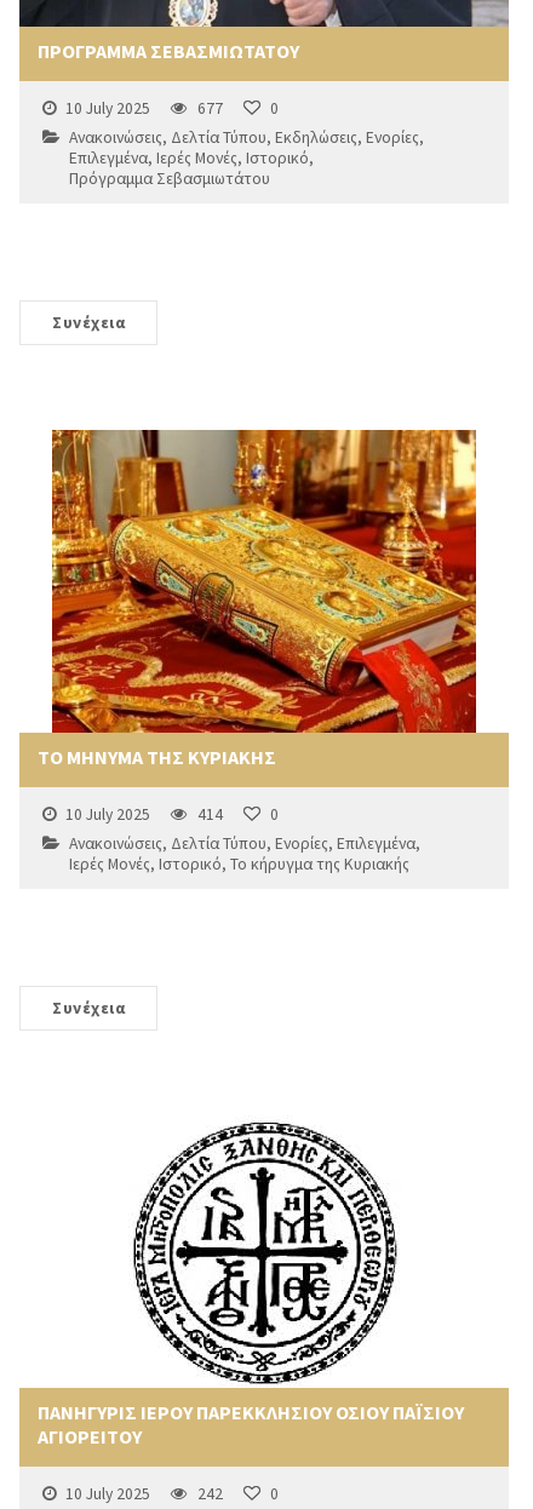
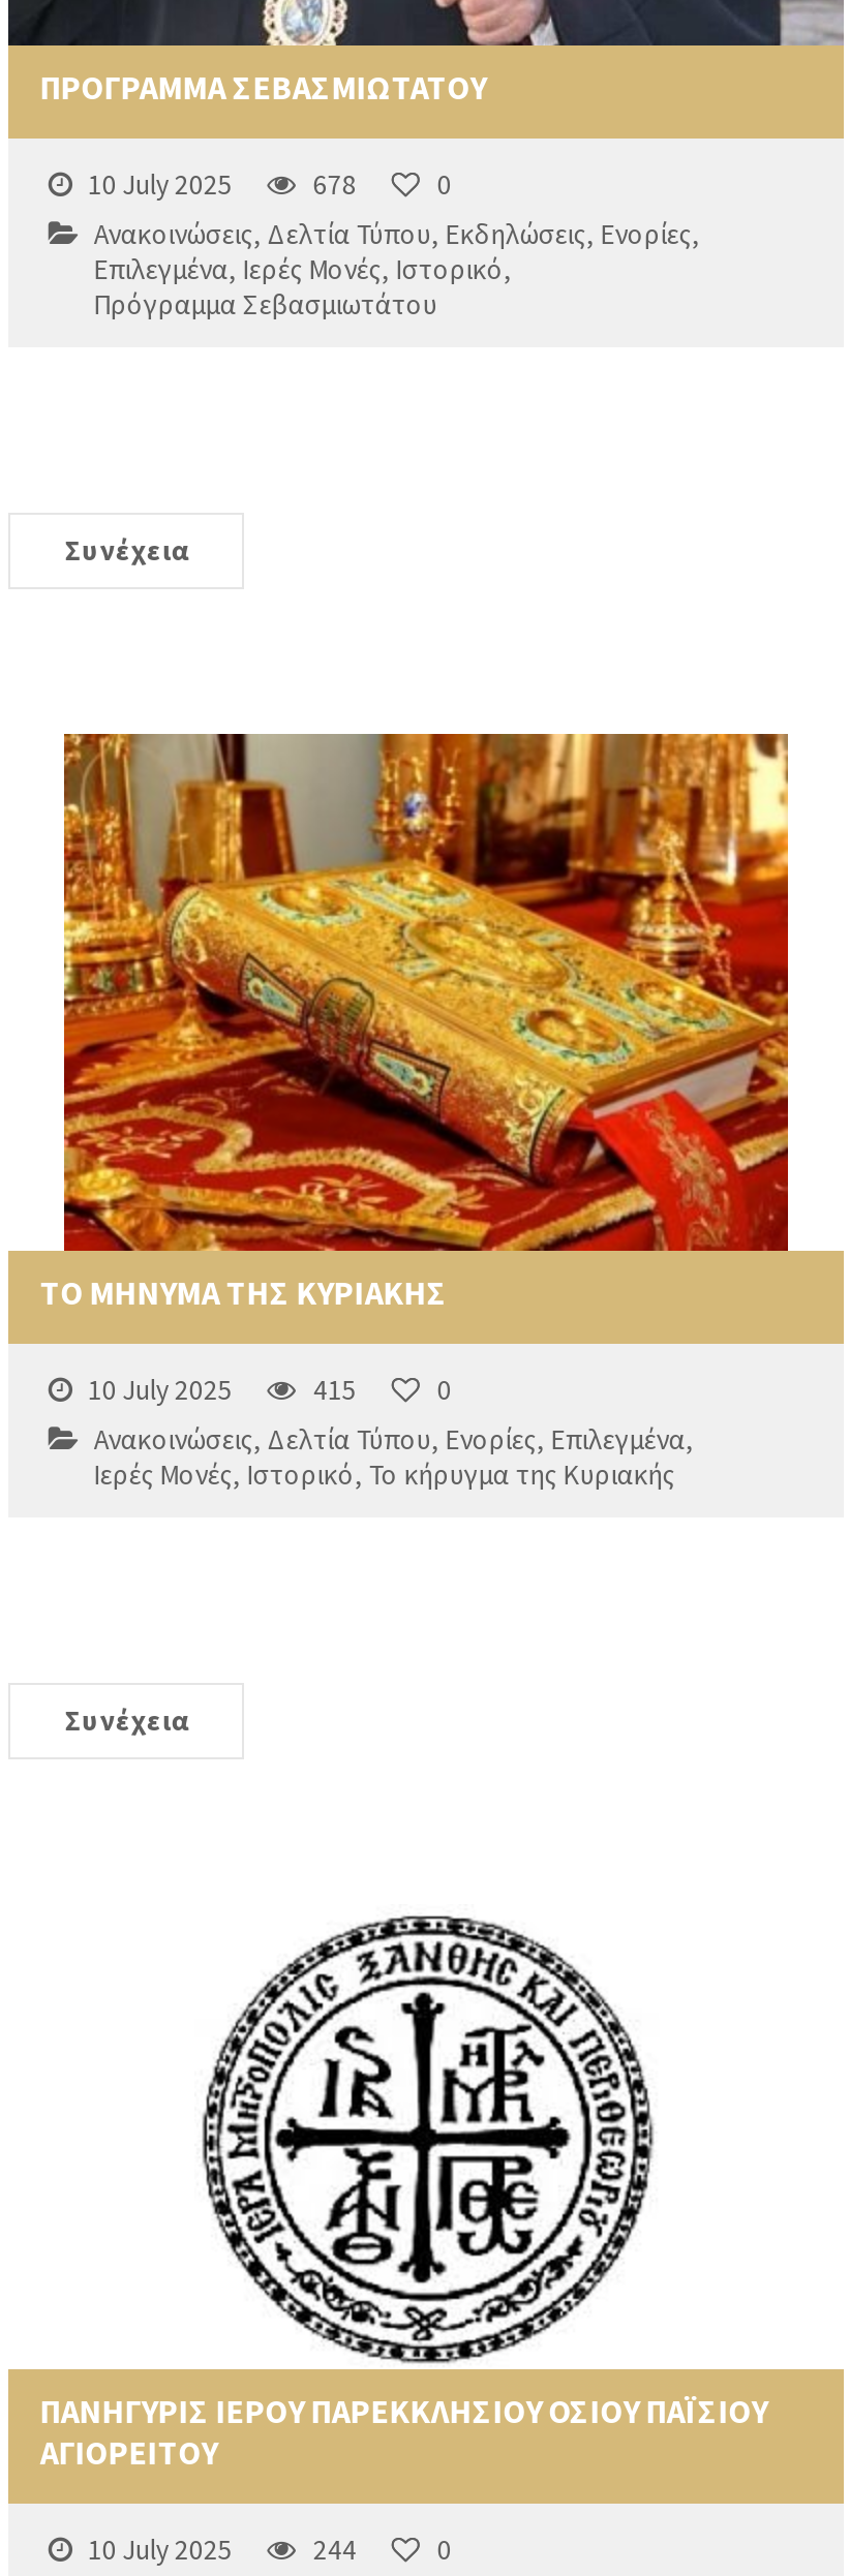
- 677
+ 678

- 414
+ 415

- 242
+ 244
